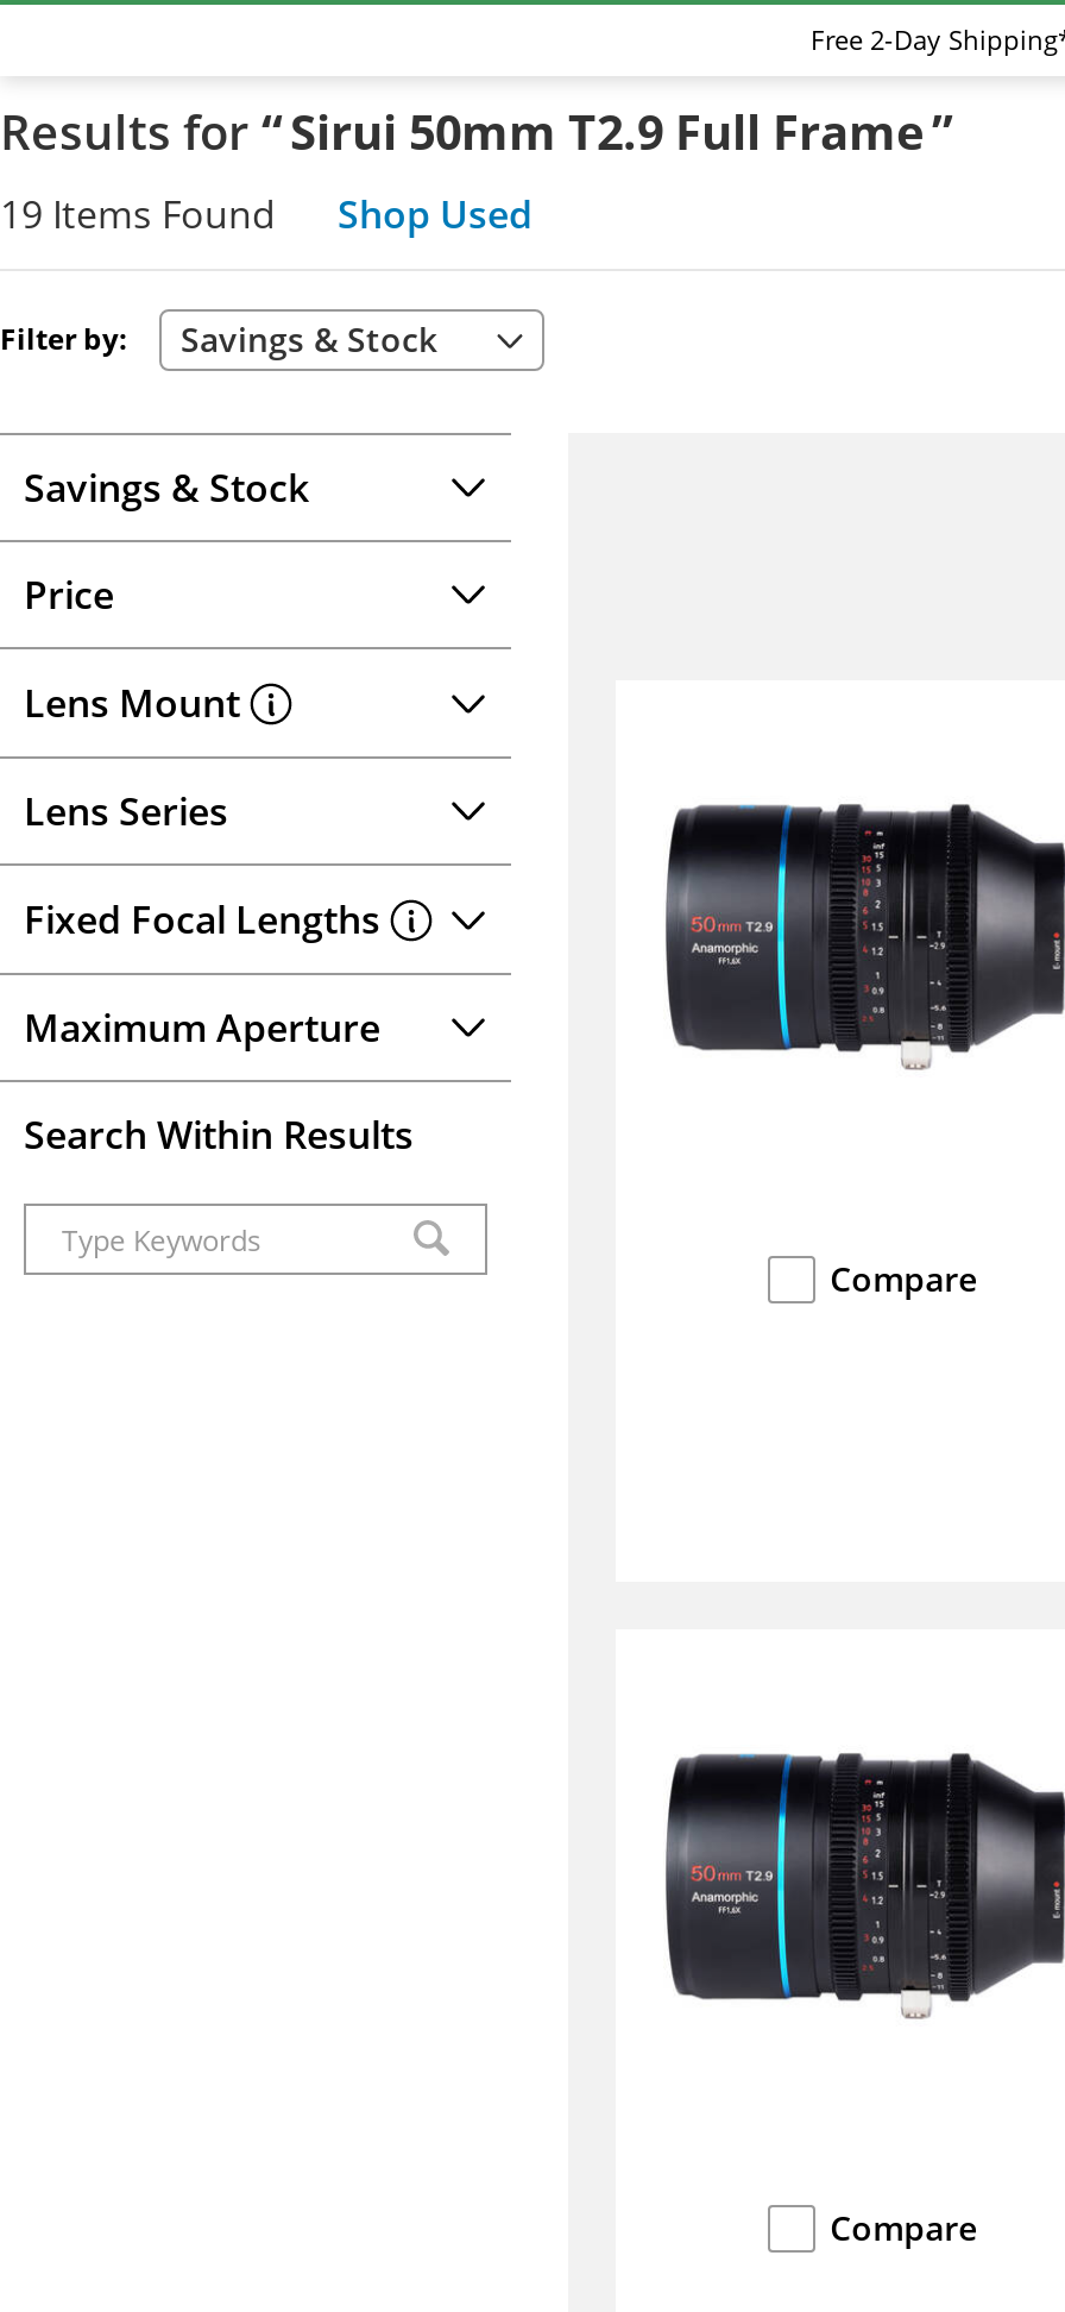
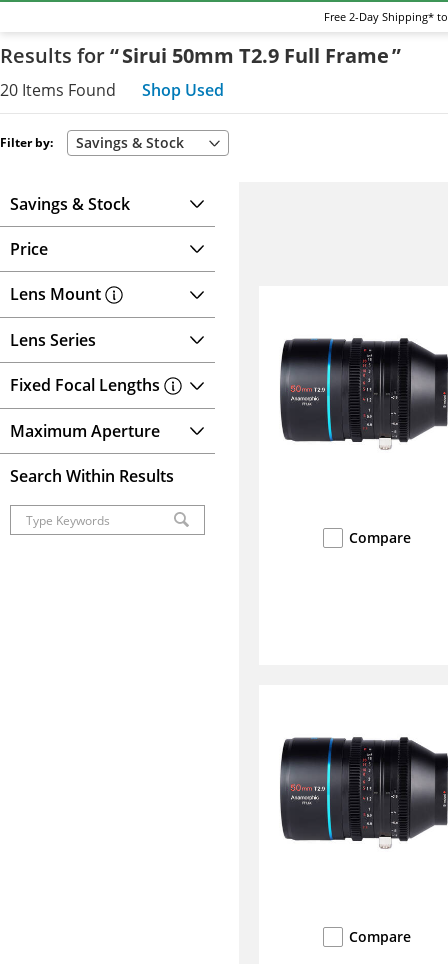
- 19 Items Found Shop Used
+ 20 Items Found Shop Used
